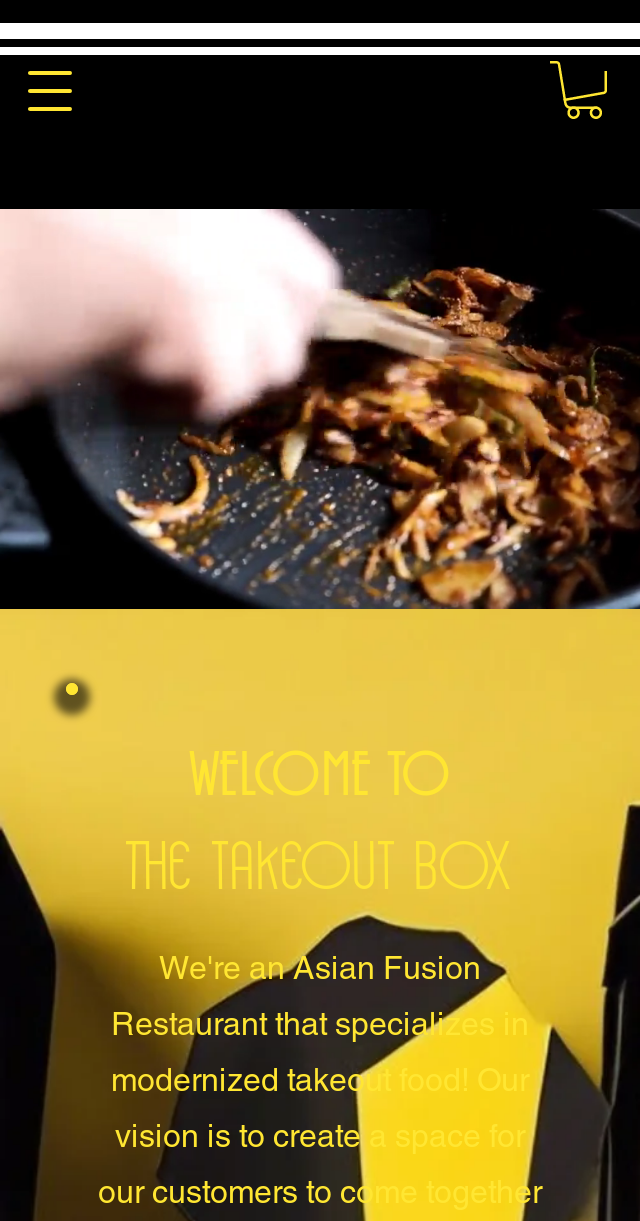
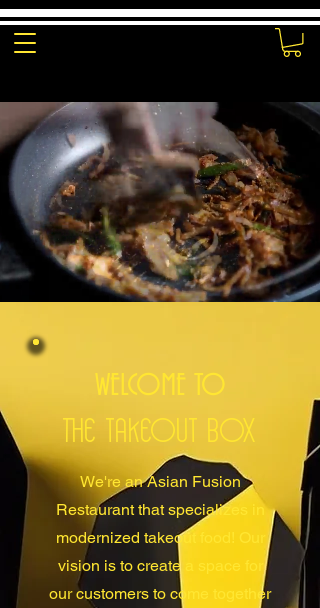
- [image]
+ [image]
